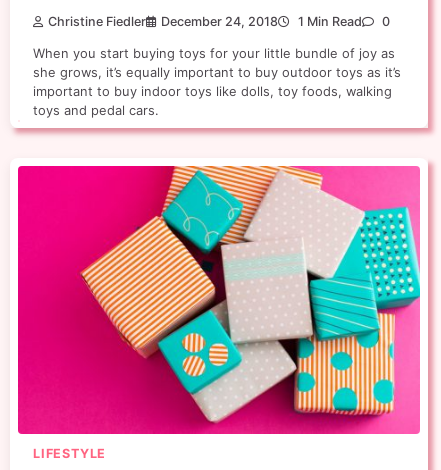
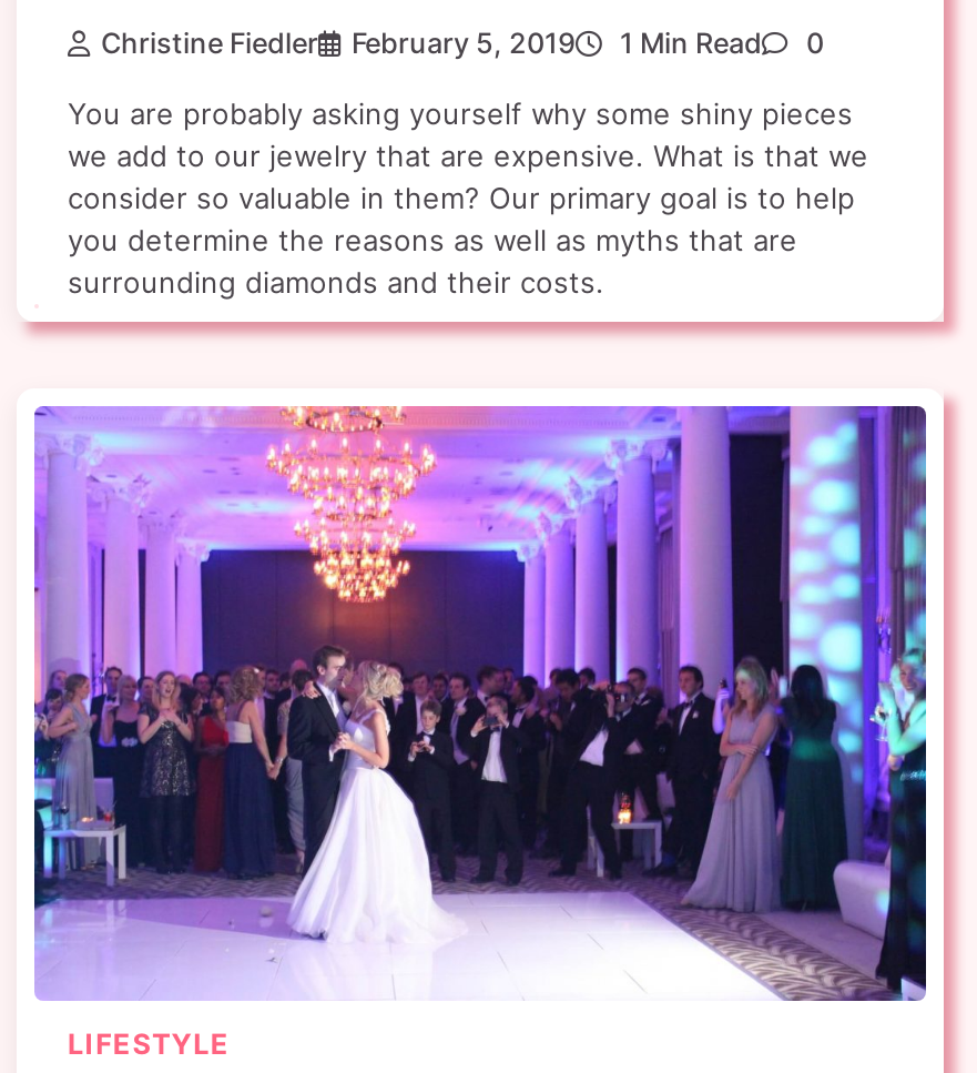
- Christine Fiedler December 24, 2018 1 Min Read 0
+ Christine Fiedler February 5, 2019 1 Min Read 0

- When you start buying toys for your little bundle of joy as
- she grows, it’s equally important to buy outdoor toys as it’s
- important to buy indoor toys like dolls, toy foods, walking
- toys and pedal cars.
+ You are probably asking yourself why some shiny pieces
+ we add to our jewelry that are expensive. What is that we
+ consider so valuable in them? Our primary goal is to help
+ you determine the reasons as well as myths that are
+ surrounding diamonds and their costs.

- [image]
+ [image]
